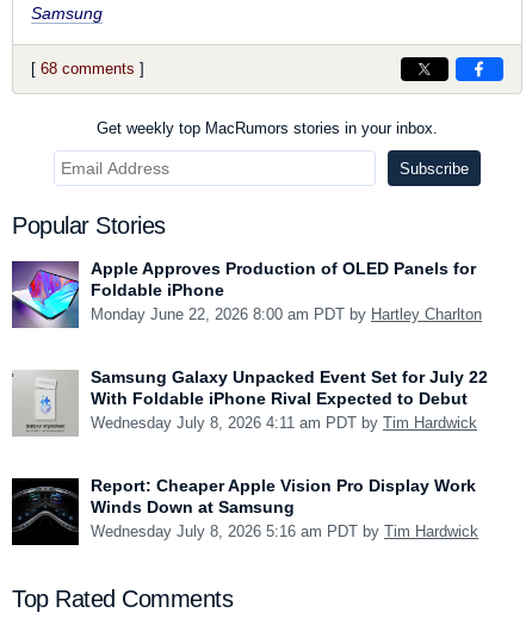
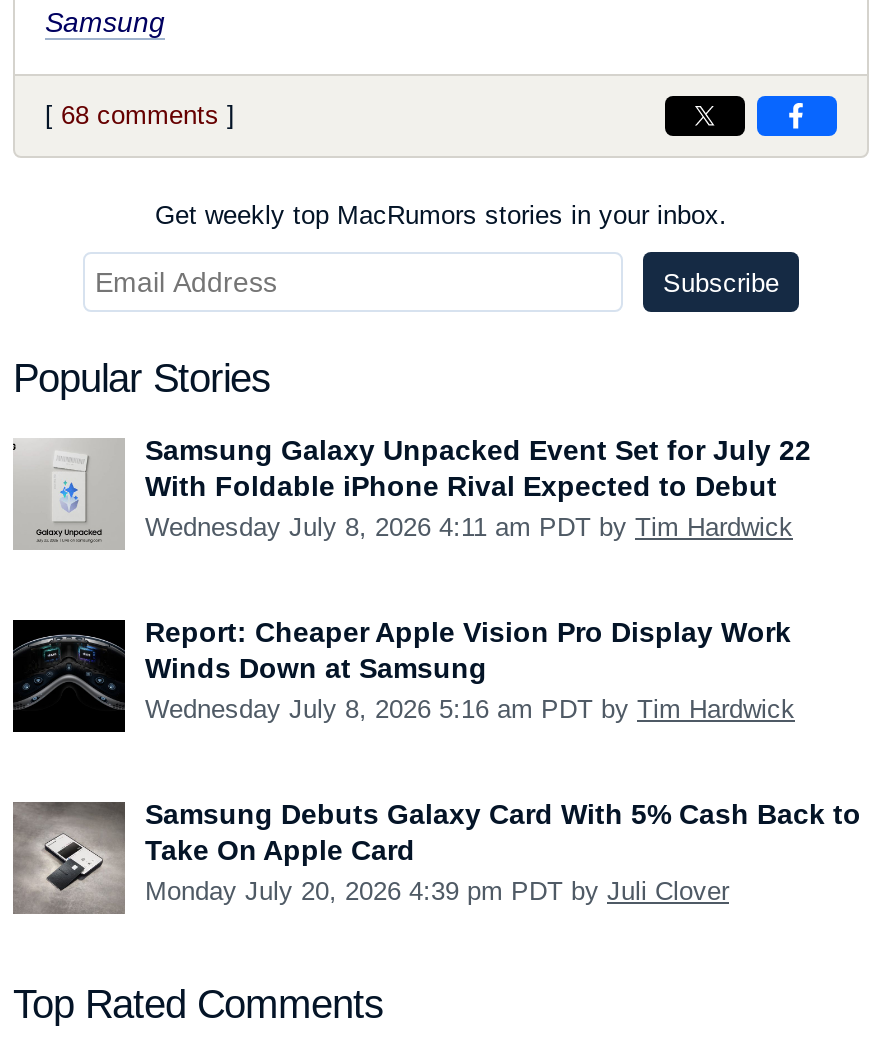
- [image]
- Apple Approves Production of OLED Panels for
- Foldable iPhone
- Monday June 22, 2026 8:00 am PDT by Hartley Charlton

moved up: [image] | Samsung Galaxy Unpacked Event Set for July 22 | With Foldable iPhone Rival Expected to Debut | Wednesday July 8, 2026 4:11 am PDT by Tim Hardwick | Report: Cheaper Apple Vision Pro Display Work | Winds Down at Samsung | Wednesday July 8, 2026 5:16 am PDT by Tim Hardwick

+ [image]
+ Samsung Debuts Galaxy Card With 5% Cash Back to
+ Take On Apple Card
+ Monday July 20, 2026 4:39 pm PDT by Juli Clover
